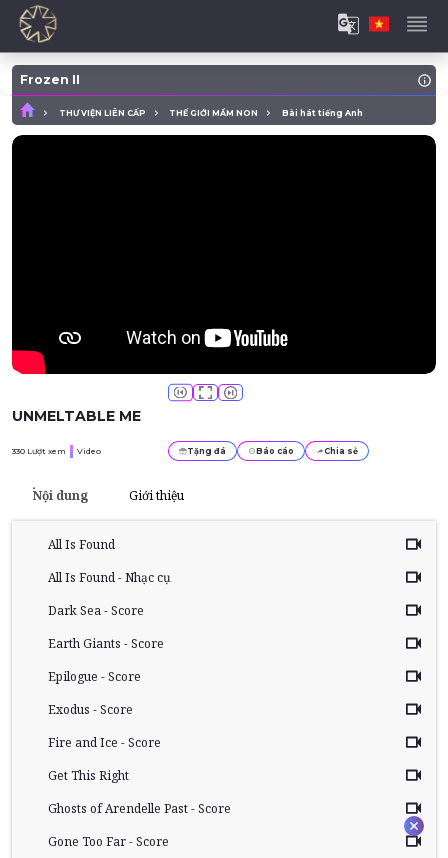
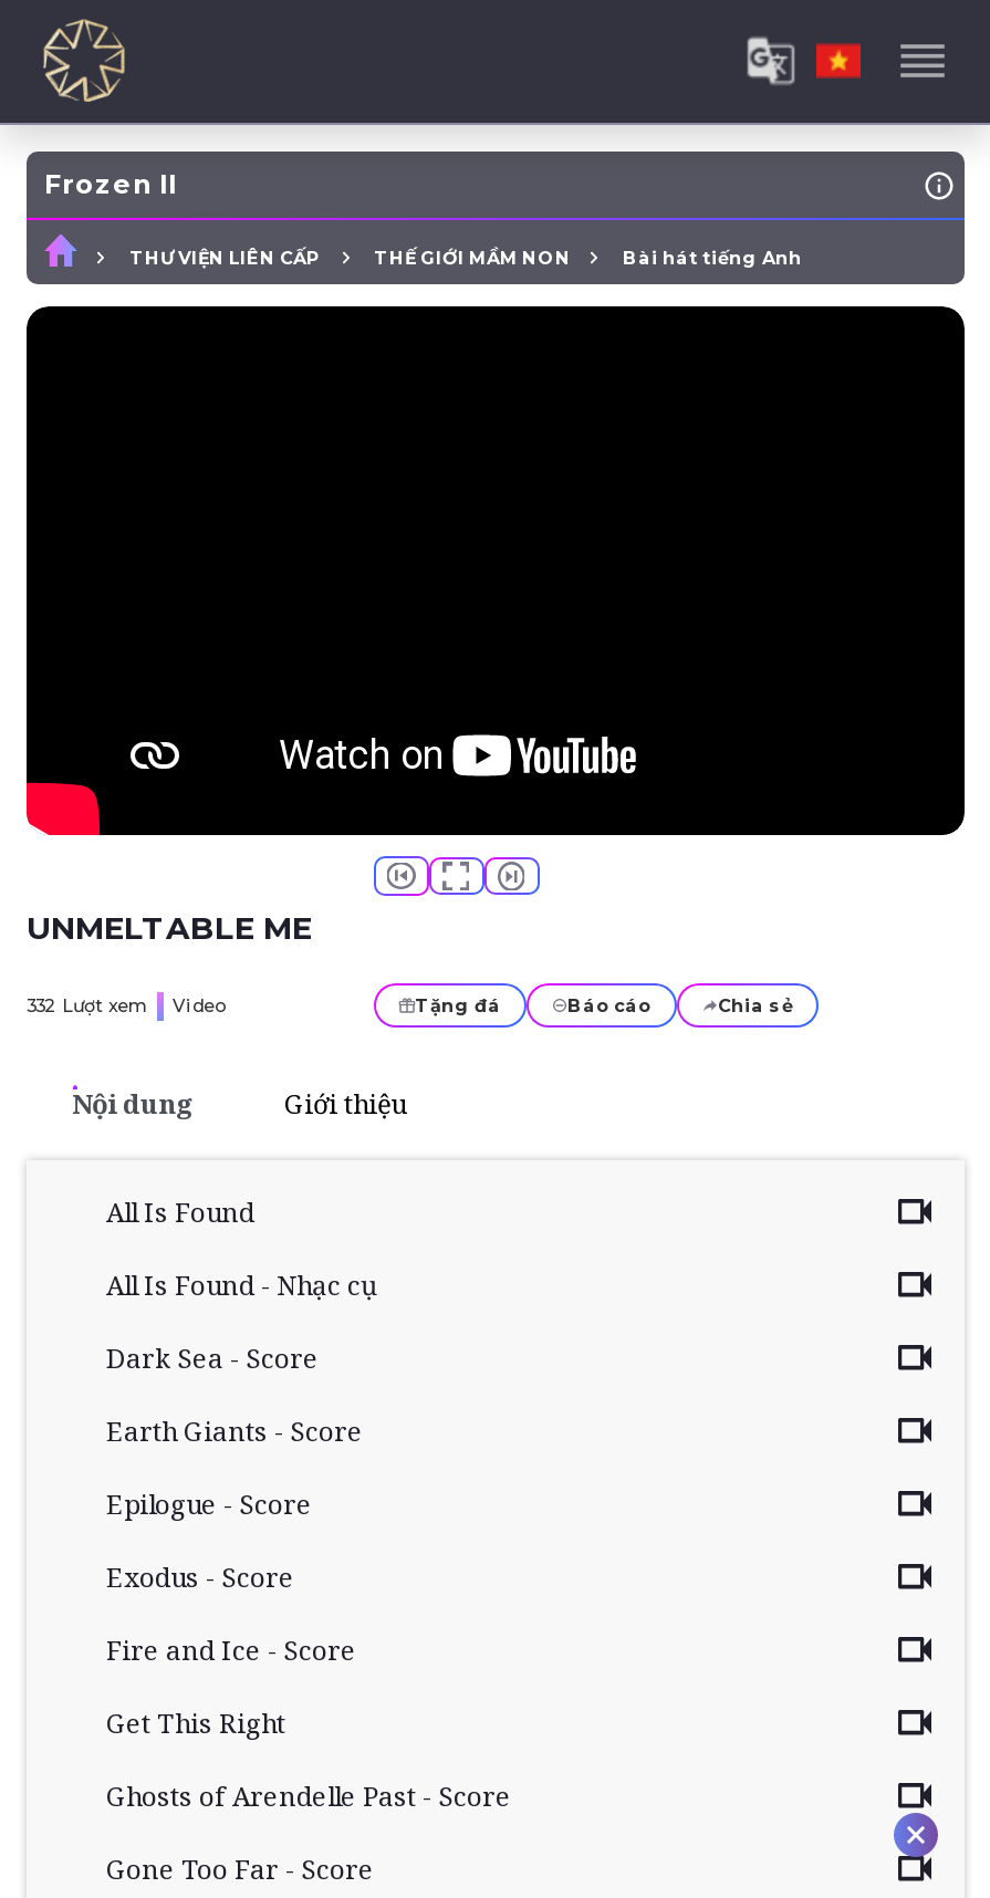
- 330 Lượt xem Video
+ 332 Lượt xem Video
